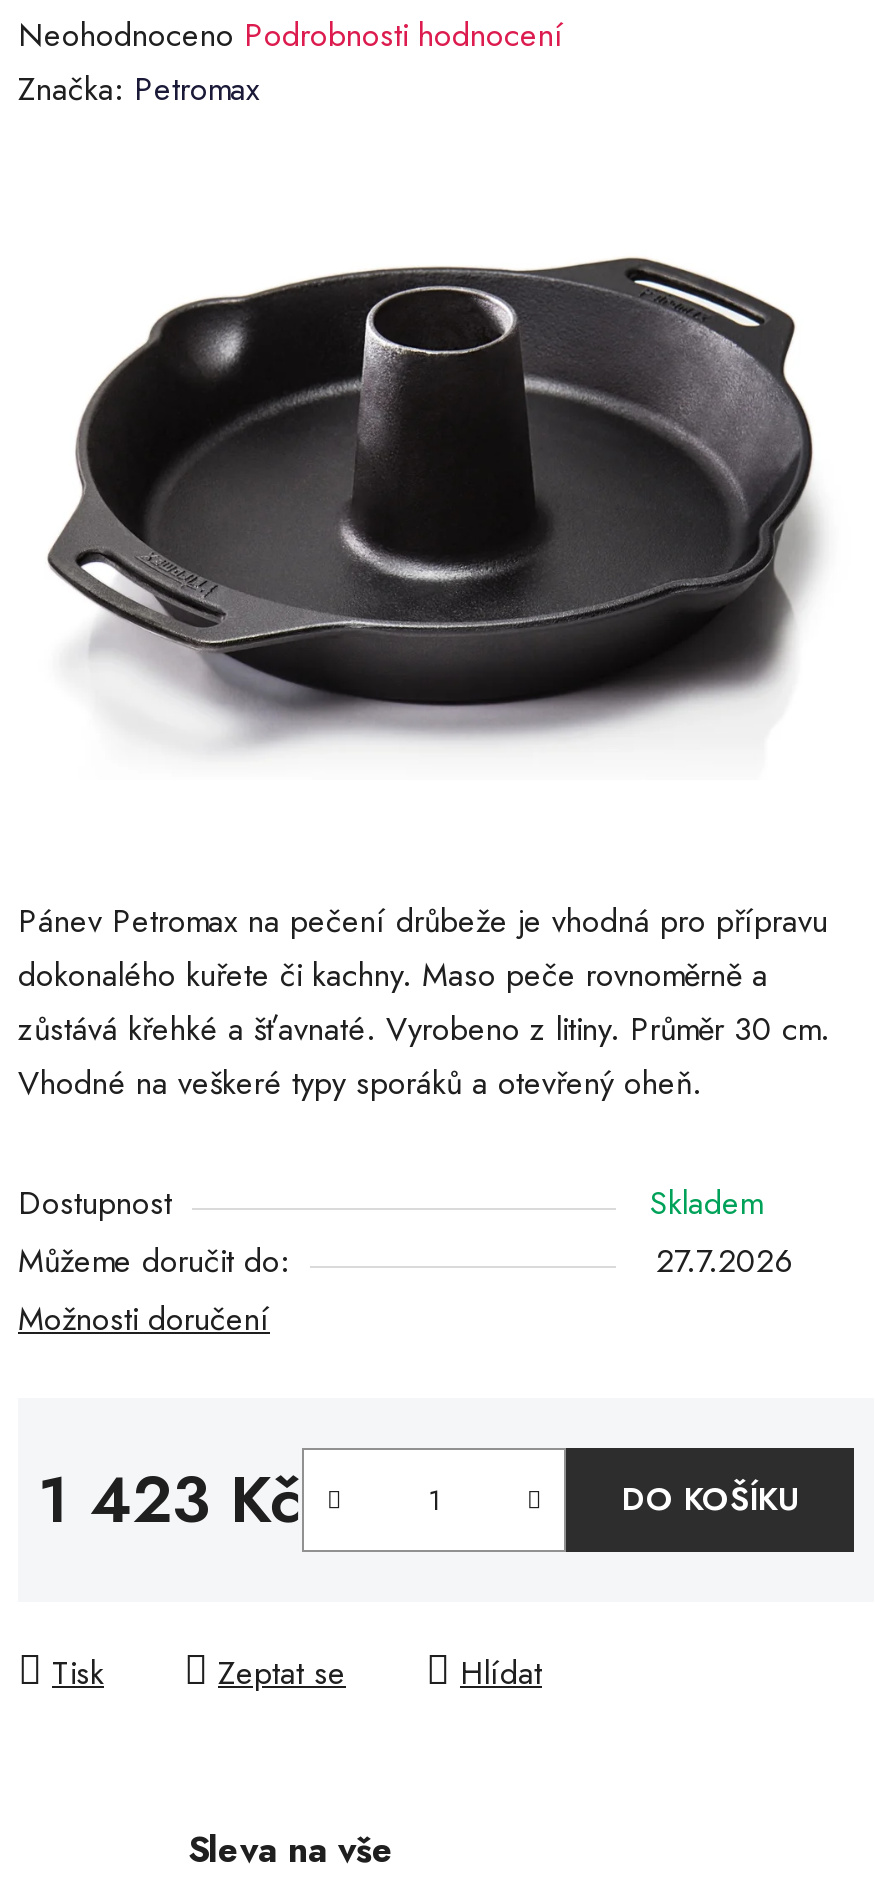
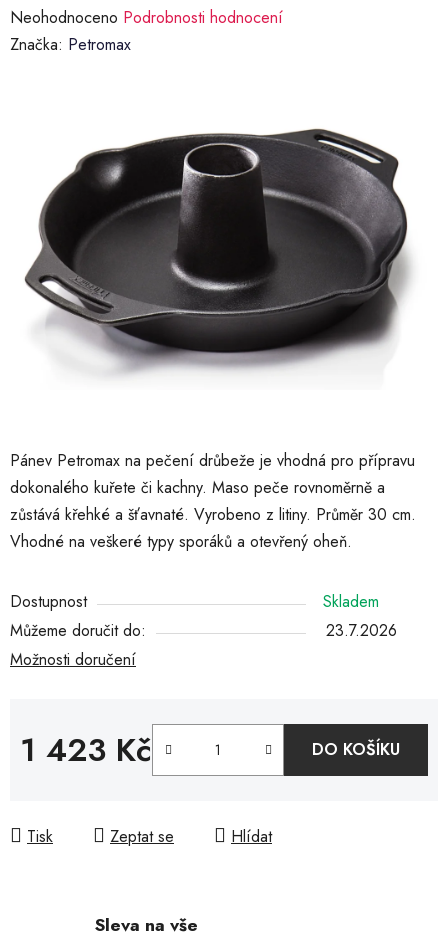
- 27.7.2026
+ 23.7.2026
